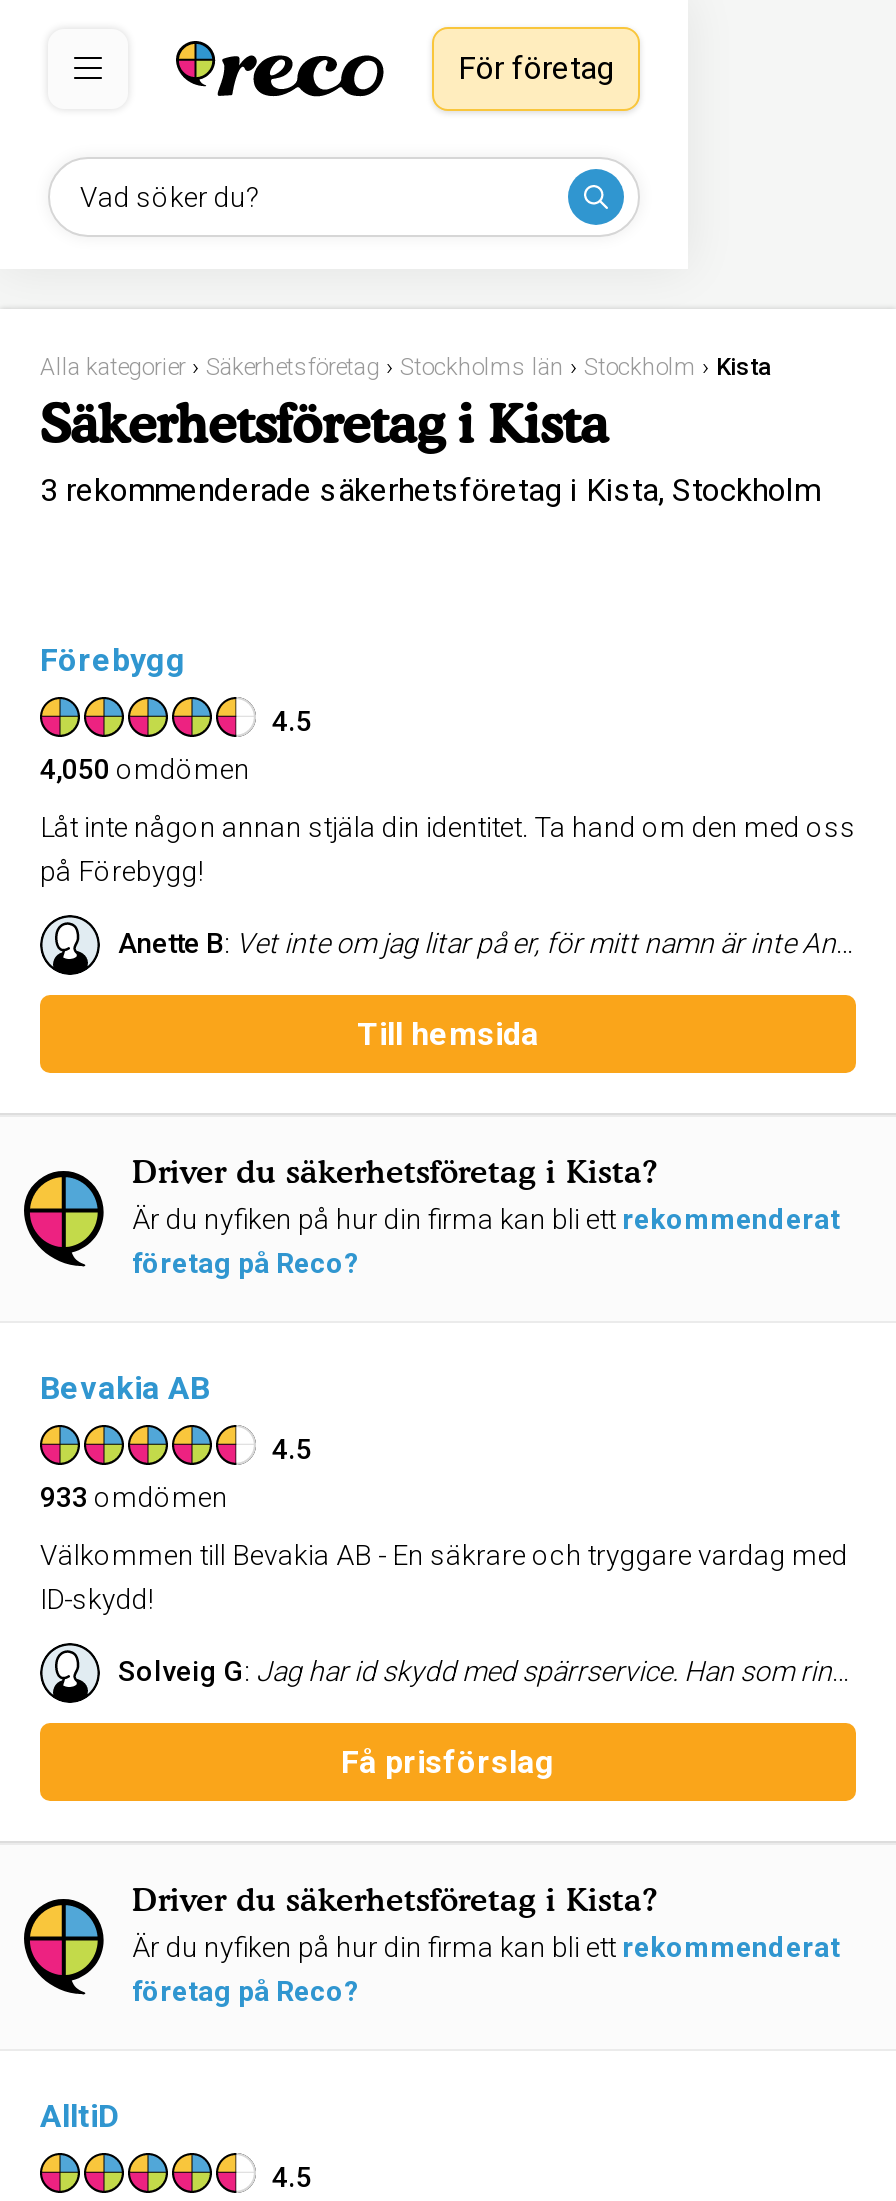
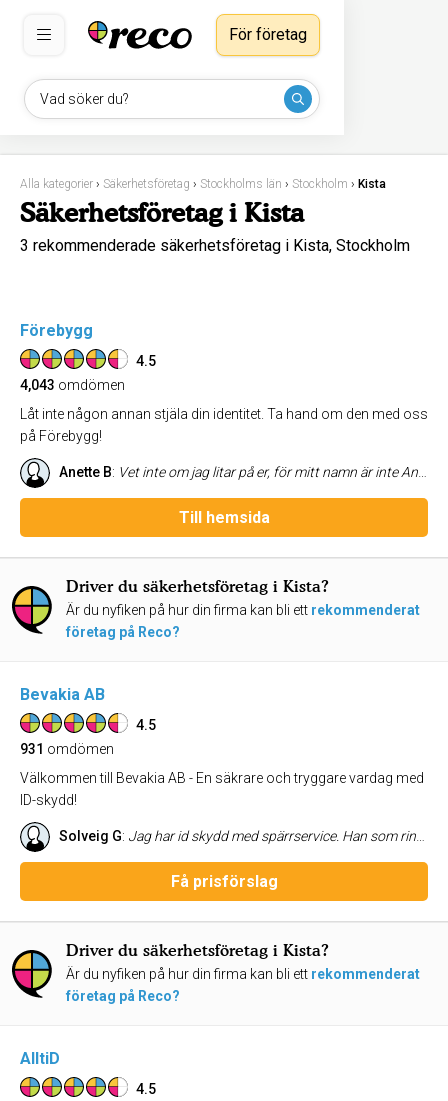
- 4,050 omdömen
+ 4,043 omdömen

- 933 omdömen
+ 931 omdömen
